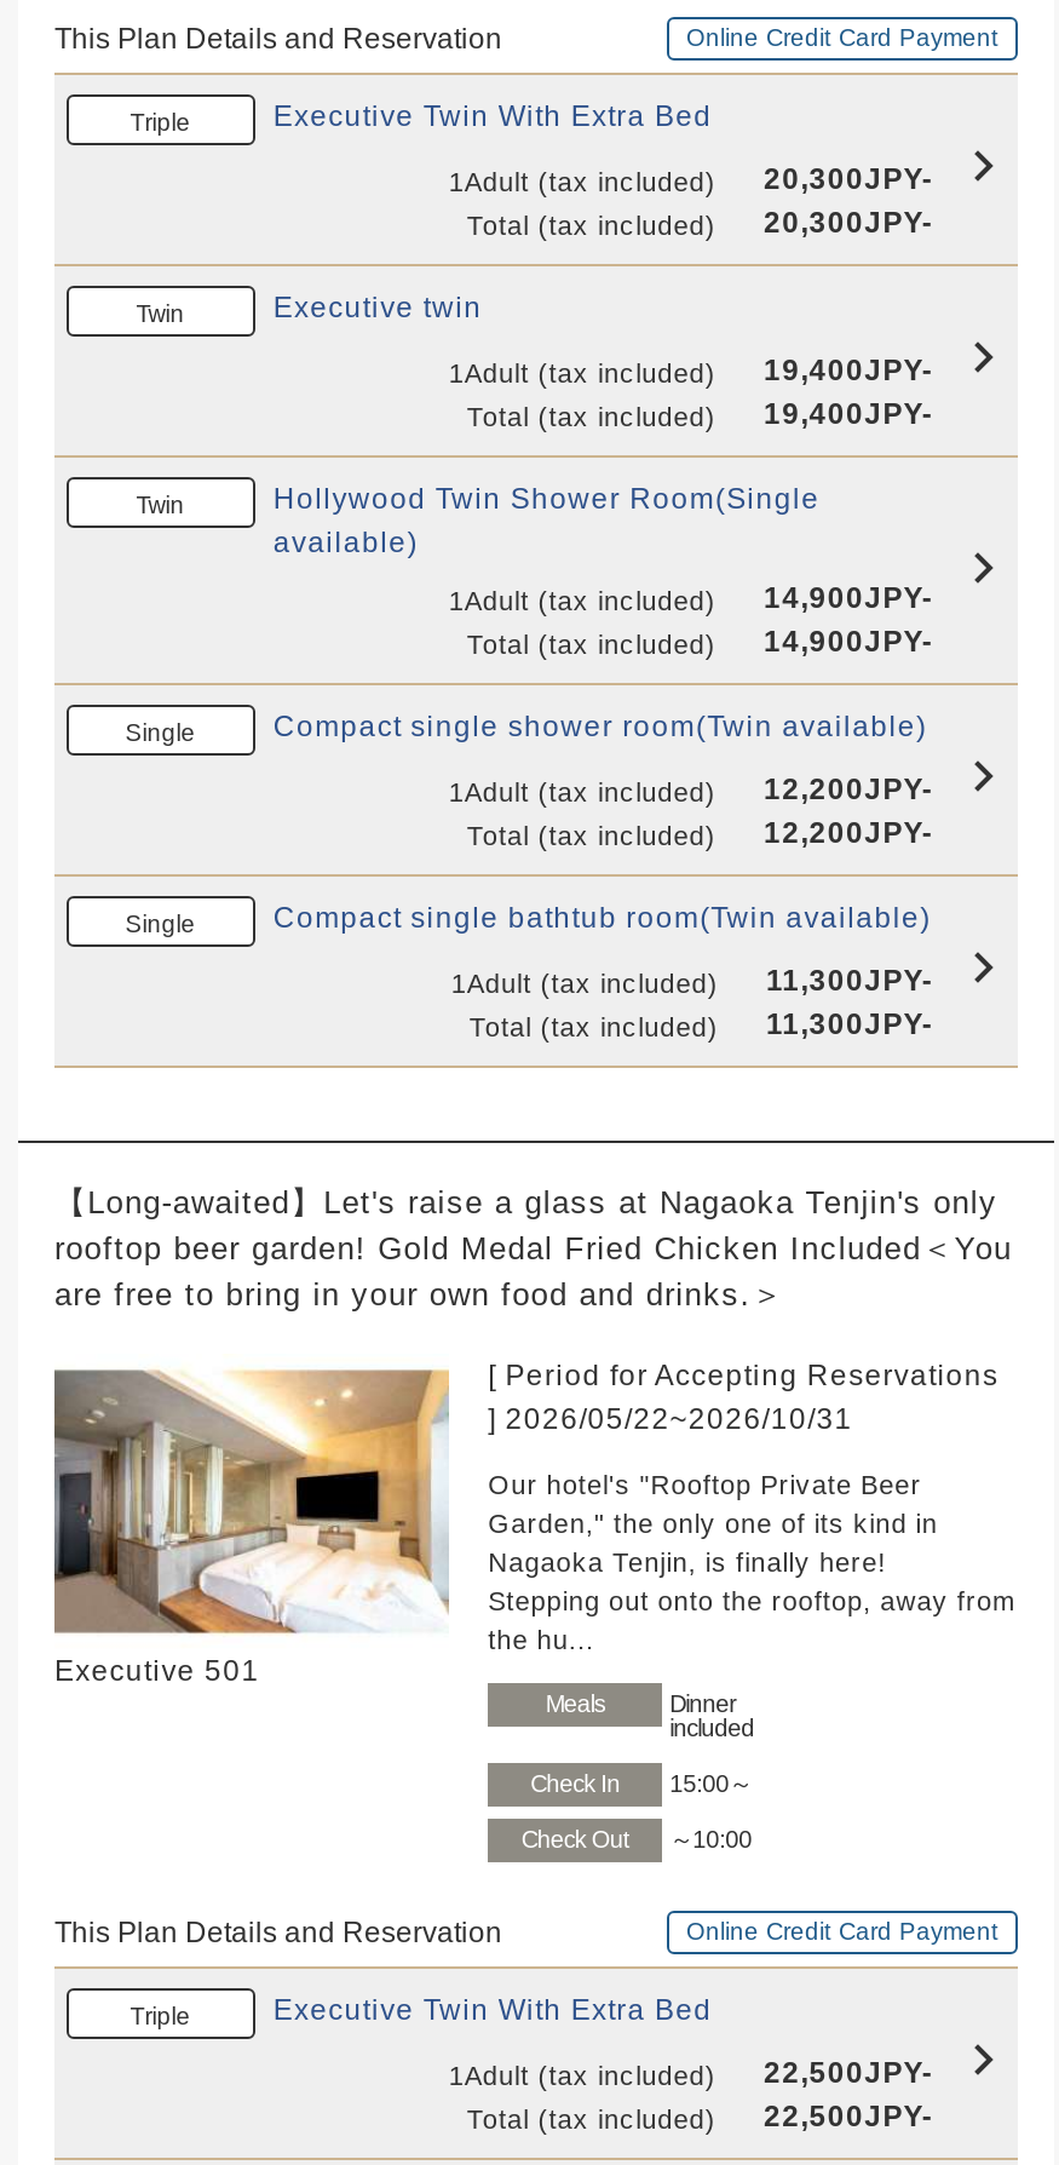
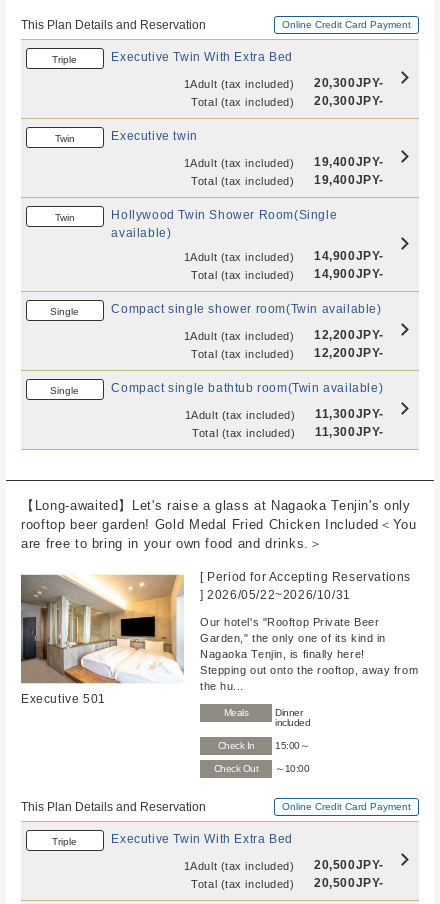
- 1Adult (tax included) 22,500JPY-
+ 1Adult (tax included) 20,500JPY-

- Total (tax included) 22,500JPY-
+ Total (tax included) 20,500JPY-
